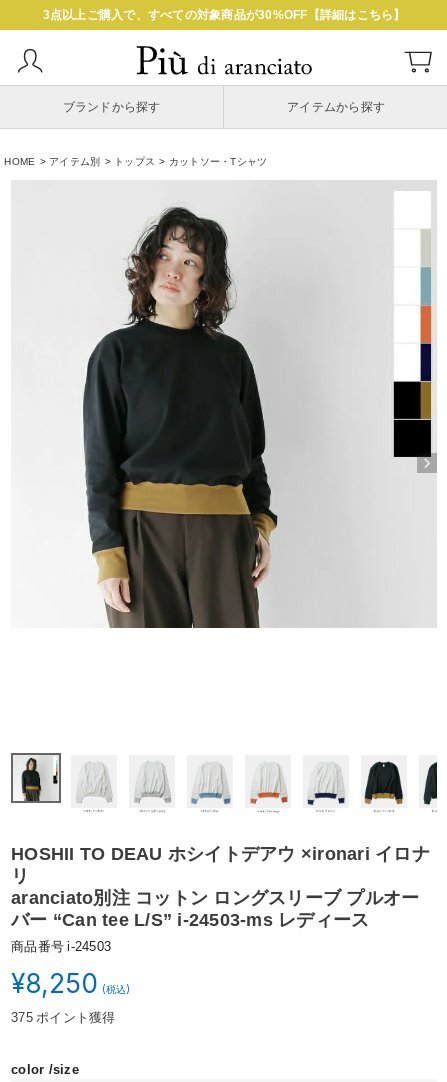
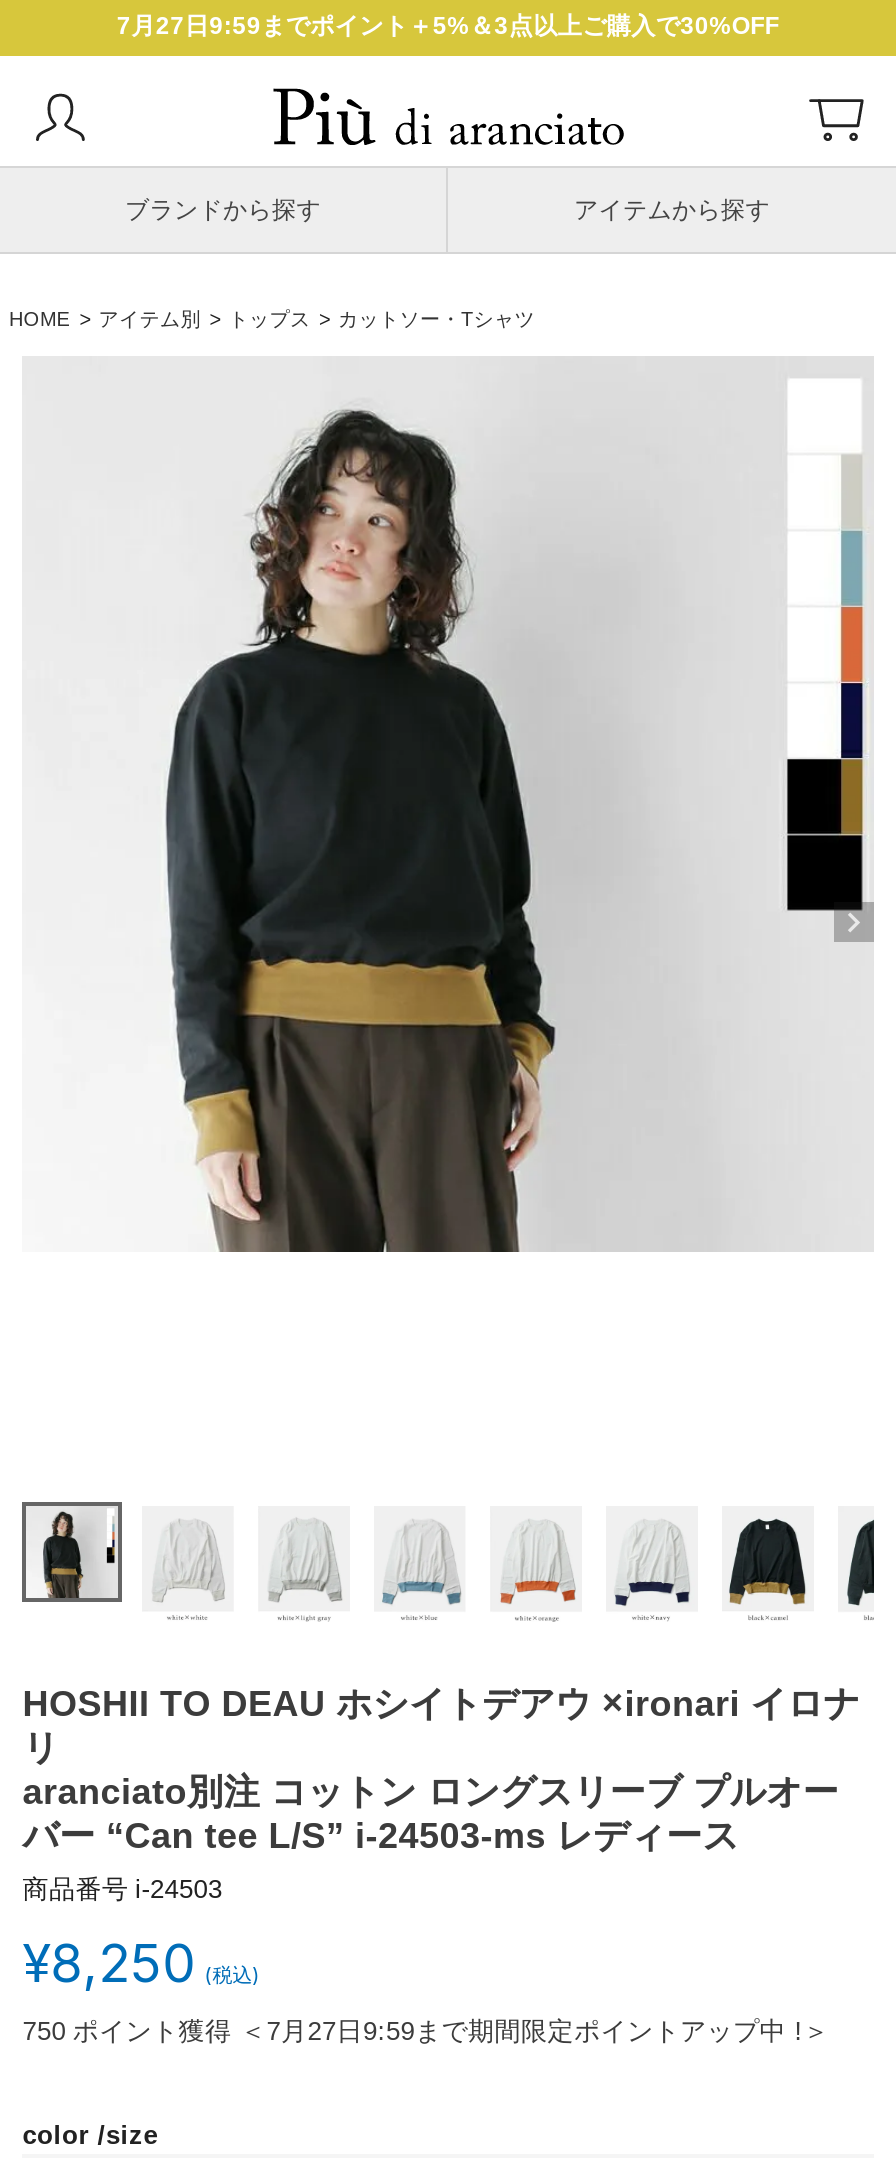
- 3点以上ご購入で、すべての対象商品が30%OFF【詳細はこちら】
+ 7月27日9:59までポイント＋5%＆3点以上ご購入で30%OFF

- 375 ポイント獲得
+ 750 ポイント獲得 ＜7月27日9:59まで期間限定ポイントアップ中 !＞
